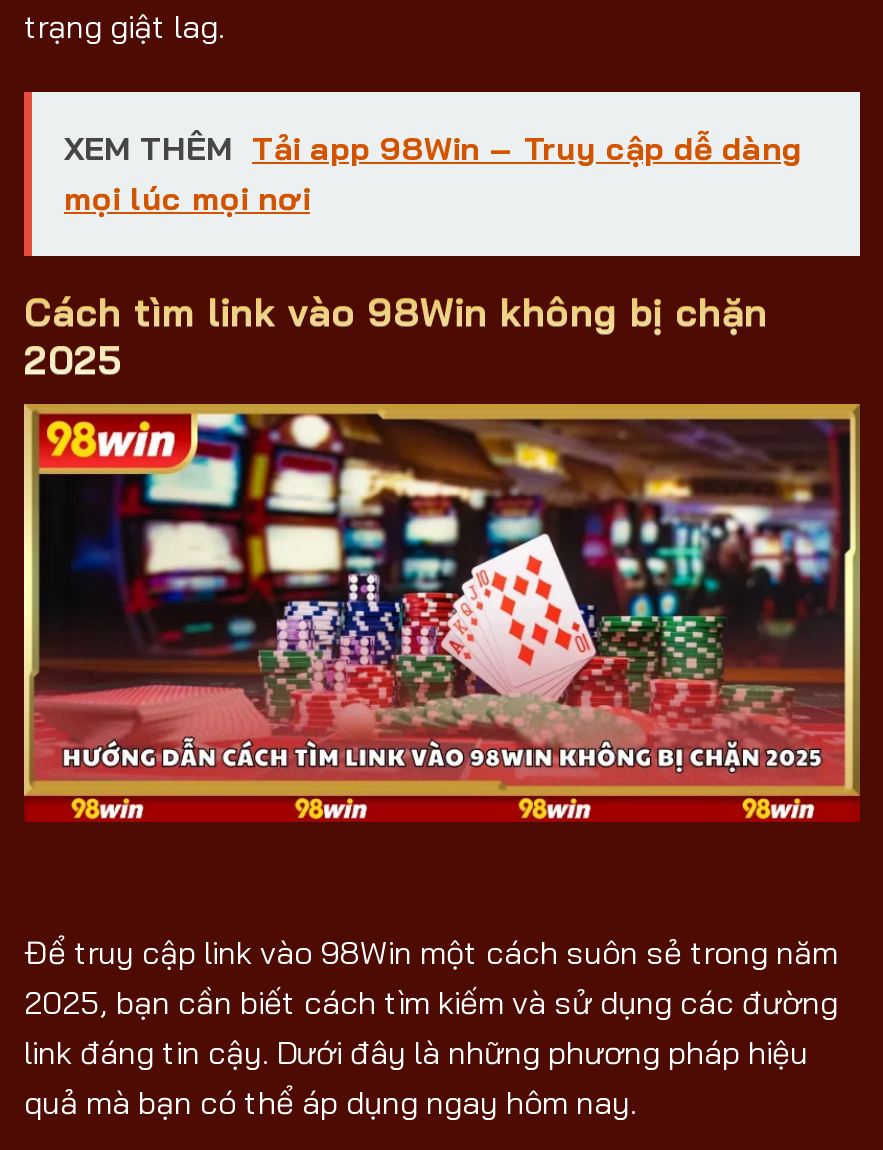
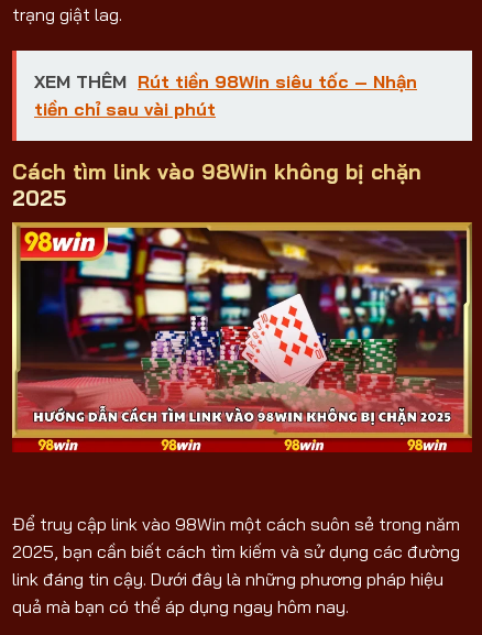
- XEM THÊM Tải app 98Win – Truy cập dễ dàng
- mọi lúc mọi nơi
+ XEM THÊM Rút tiền 98Win siêu tốc – Nhận
+ tiền chỉ sau vài phút
